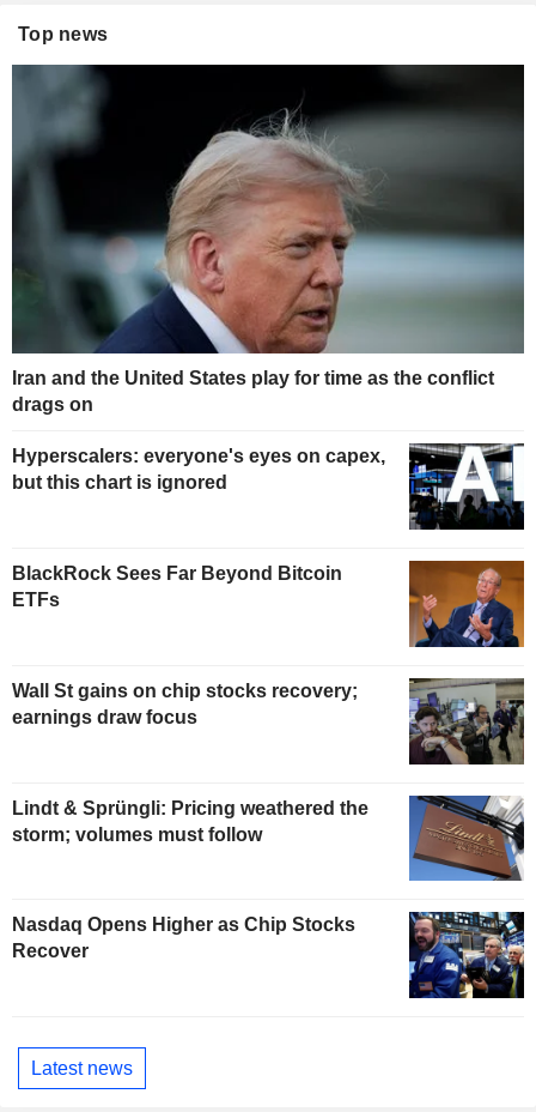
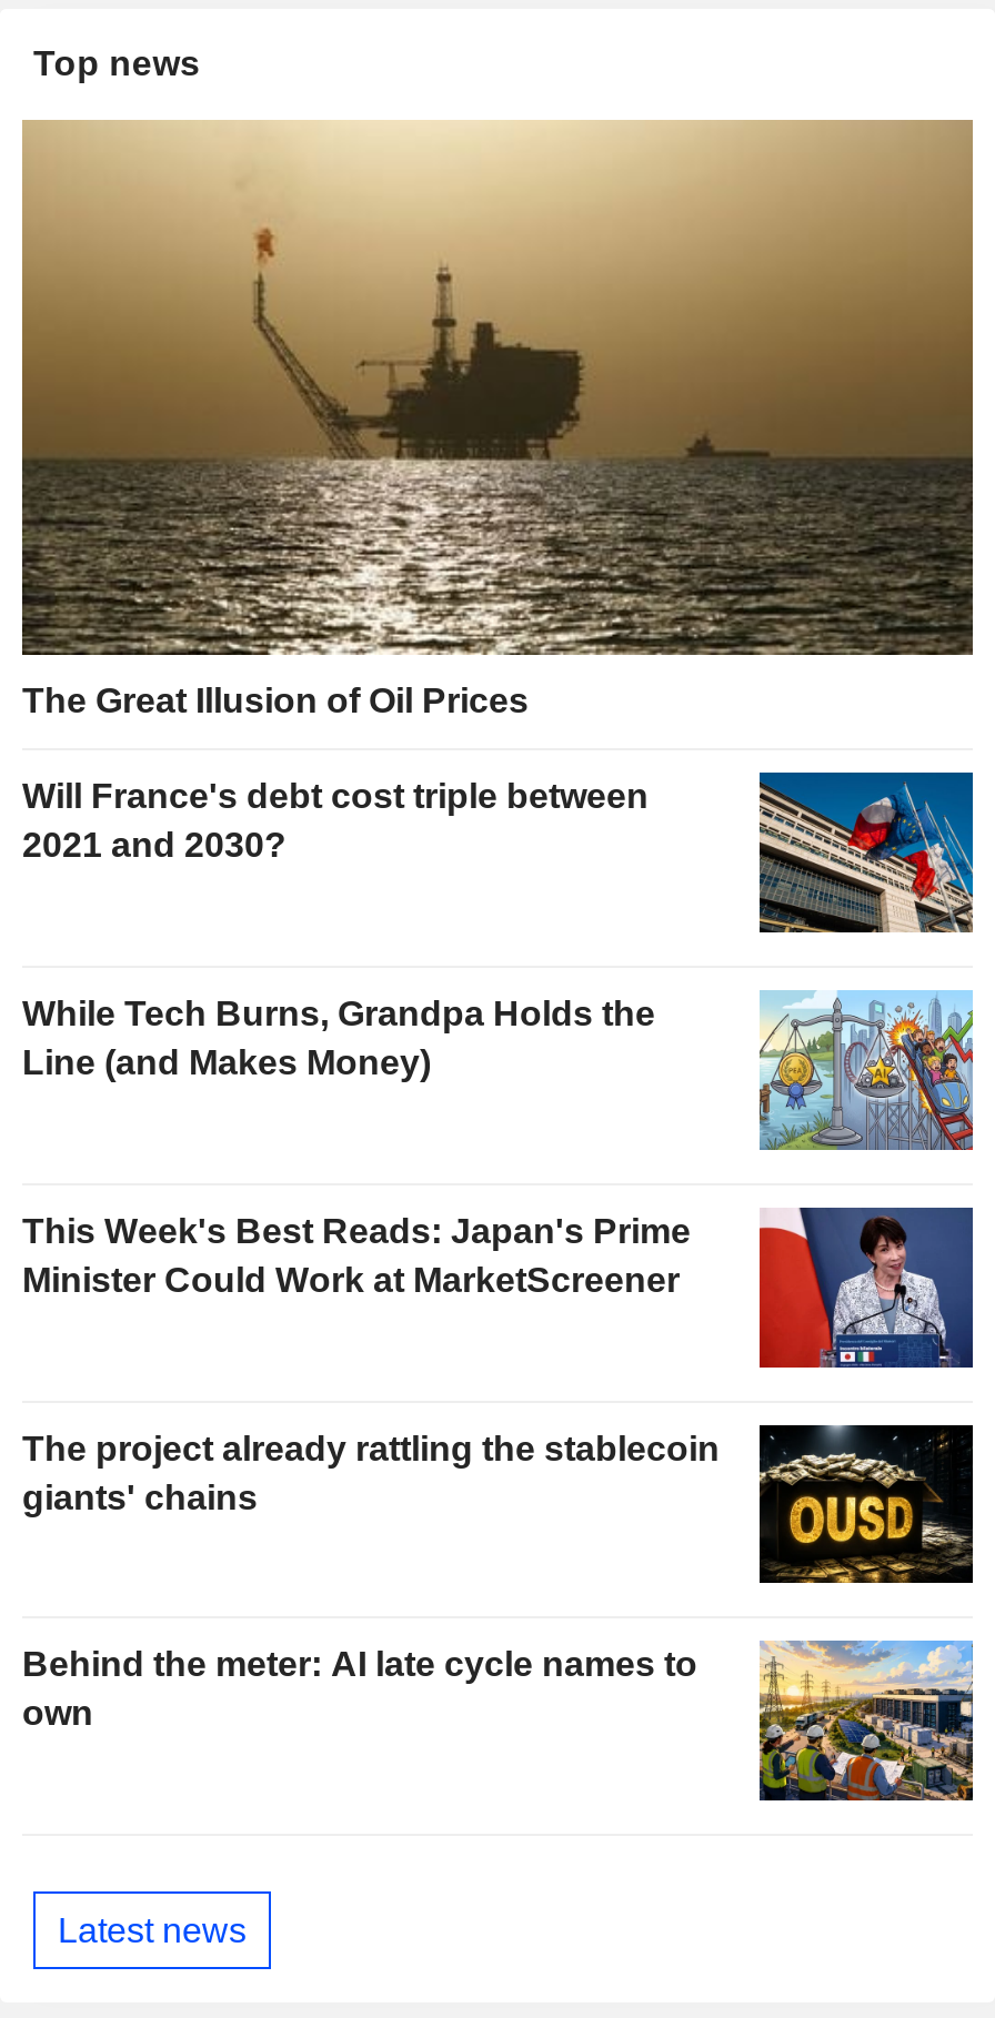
- [image]
- Iran and the United States play for time as the conflict
- drags on
+ [image]
+ The Great Illusion of Oil Prices

- Hyperscalers: everyone's eyes on capex,
- but this chart is ignored
+ Will France's debt cost triple between
+ 2021 and 2030?

- [image]
+ [image]

- BlackRock Sees Far Beyond Bitcoin
- ETFs
+ While Tech Burns, Grandpa Holds the
+ Line (and Makes Money)

- [image]
+ [image]

- Wall St gains on chip stocks recovery;
- earnings draw focus
+ This Week's Best Reads: Japan's Prime
+ Minister Could Work at MarketScreener

- [image]
+ [image]

- [image]
- Lindt & Sprüngli: Pricing weathered the
- storm; volumes must follow
+ [image]
+ The project already rattling the stablecoin
+ giants' chains

- Nasdaq Opens Higher as Chip Stocks
- Recover
+ Behind the meter: AI late cycle names to
+ own

- [image]
+ [image]
